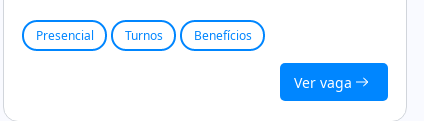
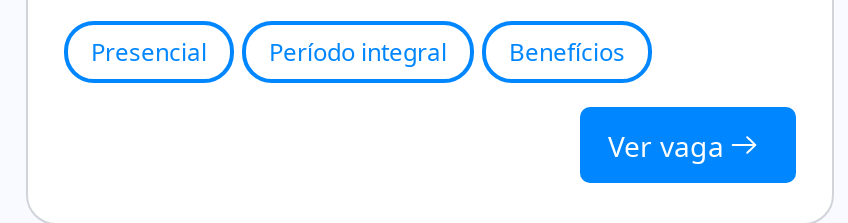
- Turnos
+ Período integral
